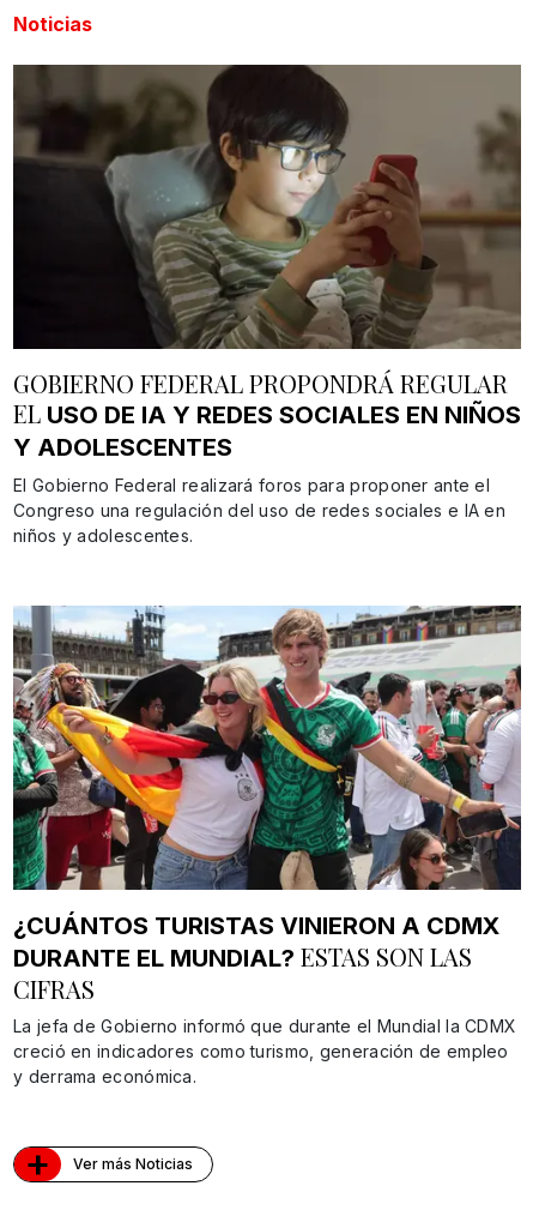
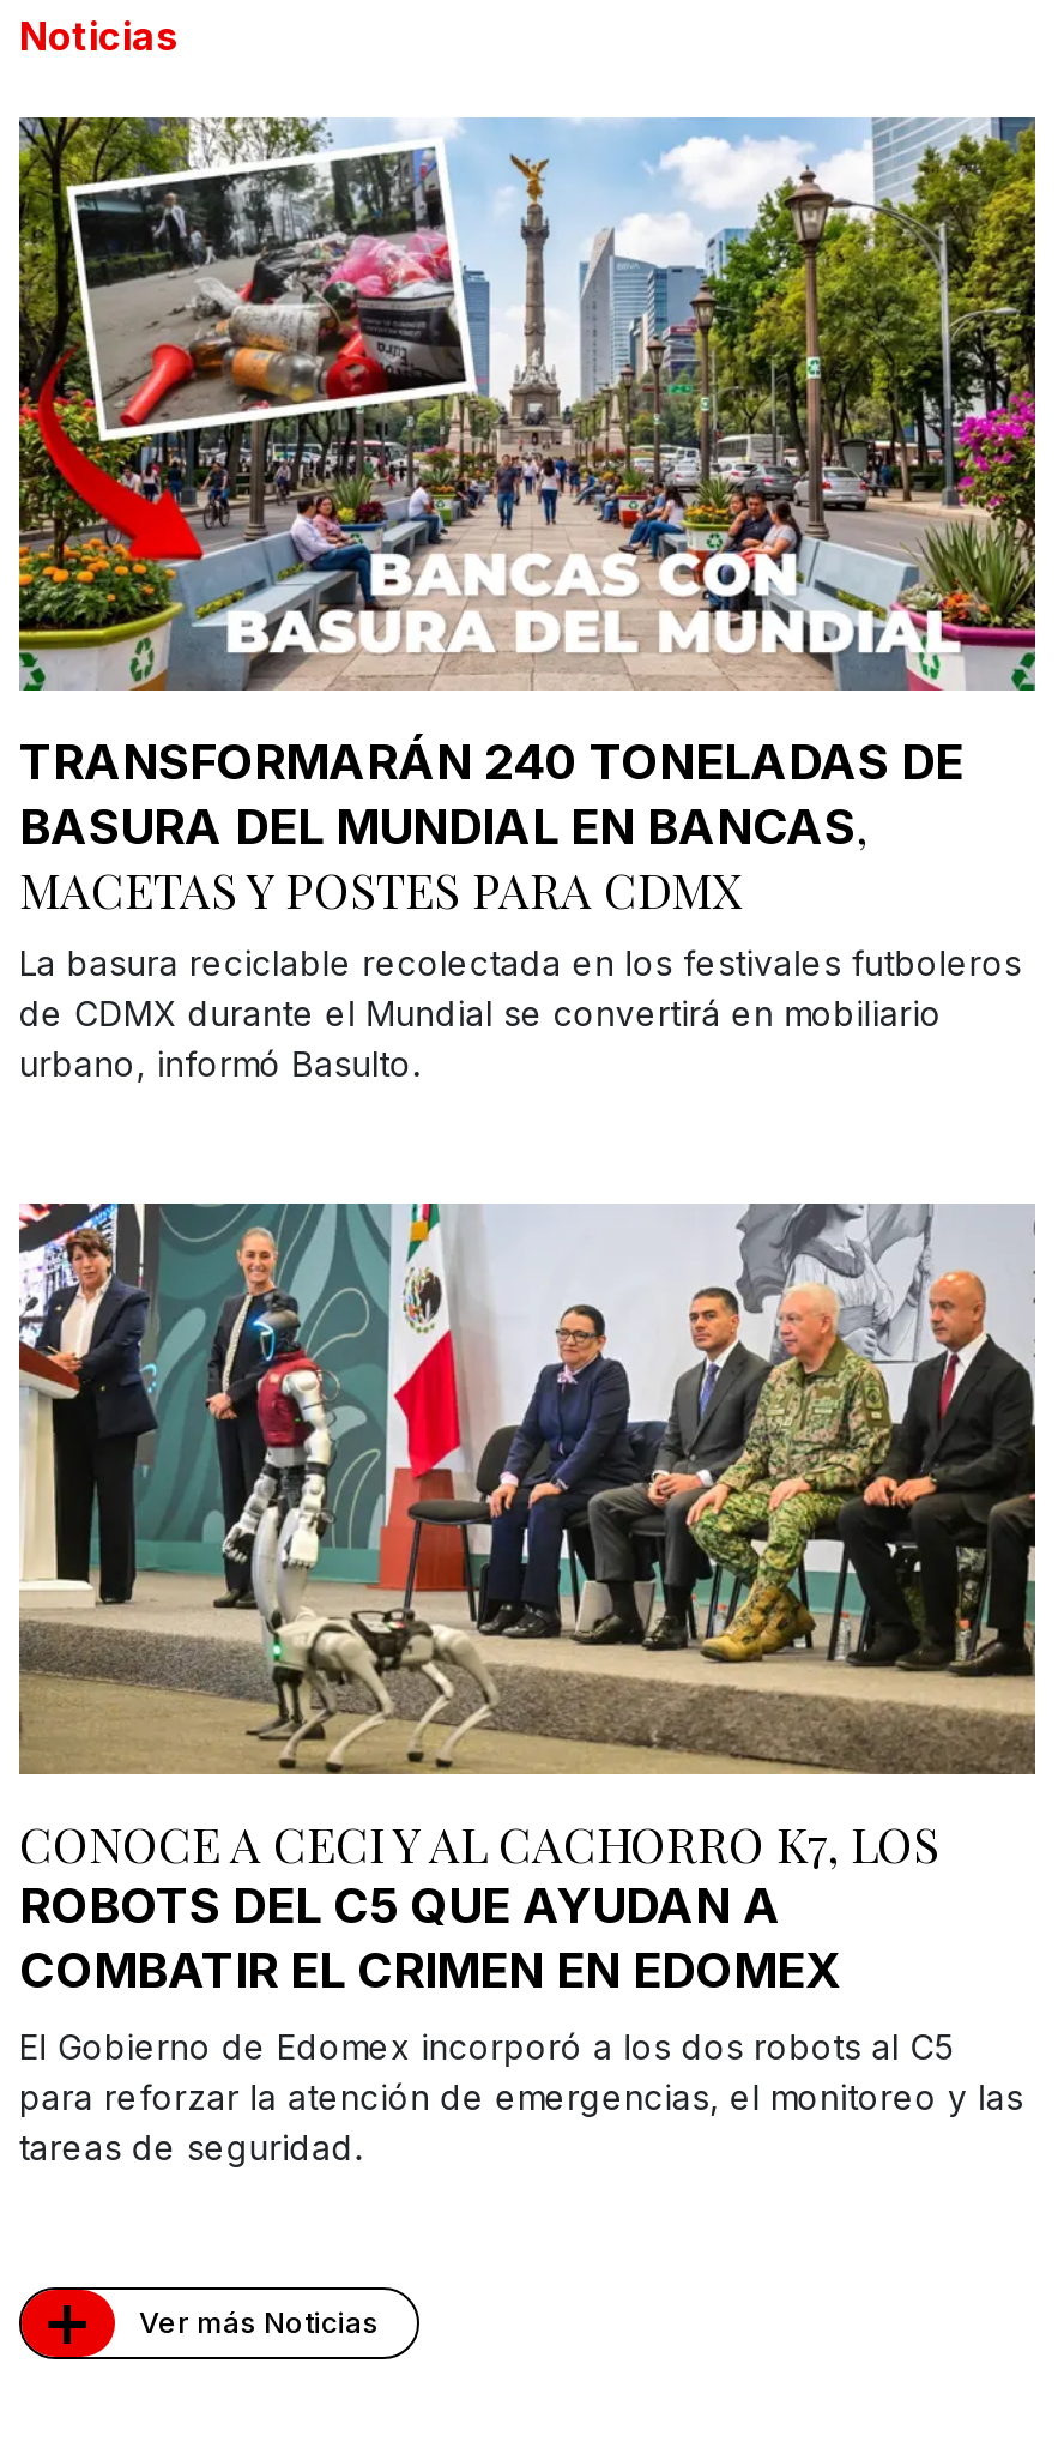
- [image]
- GOBIERNO FEDERAL PROPONDRÁ REGULAR
- EL USO DE IA Y REDES SOCIALES EN NIÑOS
- Y ADOLESCENTES
+ [image]
+ TRANSFORMARÁN 240 TONELADAS DE
+ BASURA DEL MUNDIAL EN BANCAS,
+ MACETAS Y POSTES PARA CDMX
+ La basura reciclable recolectada en los festivales futboleros
+ de CDMX durante el Mundial se convertirá en mobiliario
+ urbano, informó Basulto.

- El Gobierno Federal realizará foros para proponer ante el
- Congreso una regulación del uso de redes sociales e IA en
- niños y adolescentes.
+ CONOCE A CECI Y AL CACHORRO K7, LOS
+ ROBOTS DEL C5 QUE AYUDAN A
+ COMBATIR EL CRIMEN EN EDOMEX

- [image]
+ [image]

- ¿CUÁNTOS TURISTAS VINIERON A CDMX
- DURANTE EL MUNDIAL? ESTAS SON LAS
- CIFRAS
- La jefa de Gobierno informó que durante el Mundial la CDMX
- creció en indicadores como turismo, generación de empleo
- y derrama económica.
+ El Gobierno de Edomex incorporó a los dos robots al C5
+ para reforzar la atención de emergencias, el monitoreo y las
+ tareas de seguridad.
